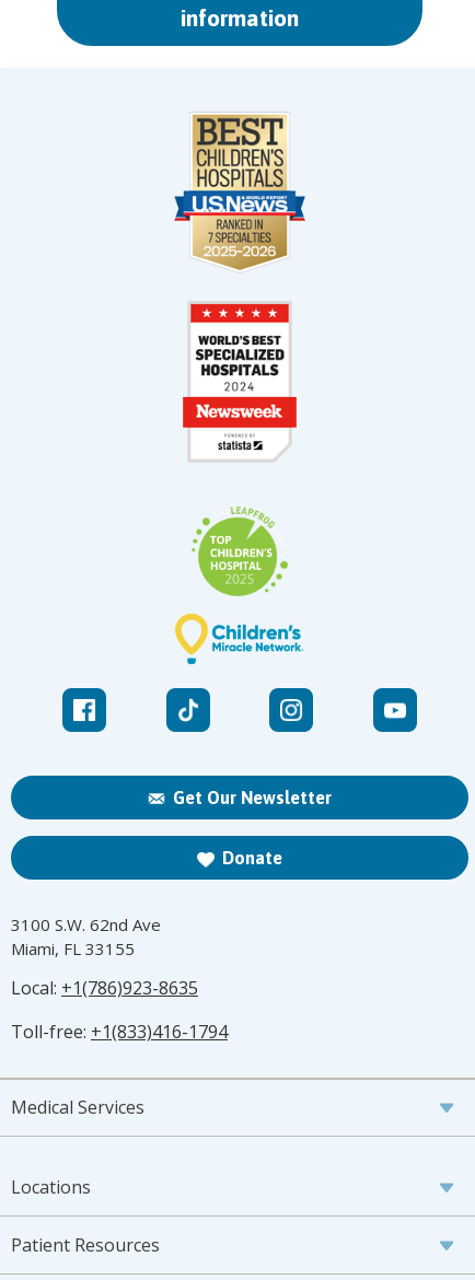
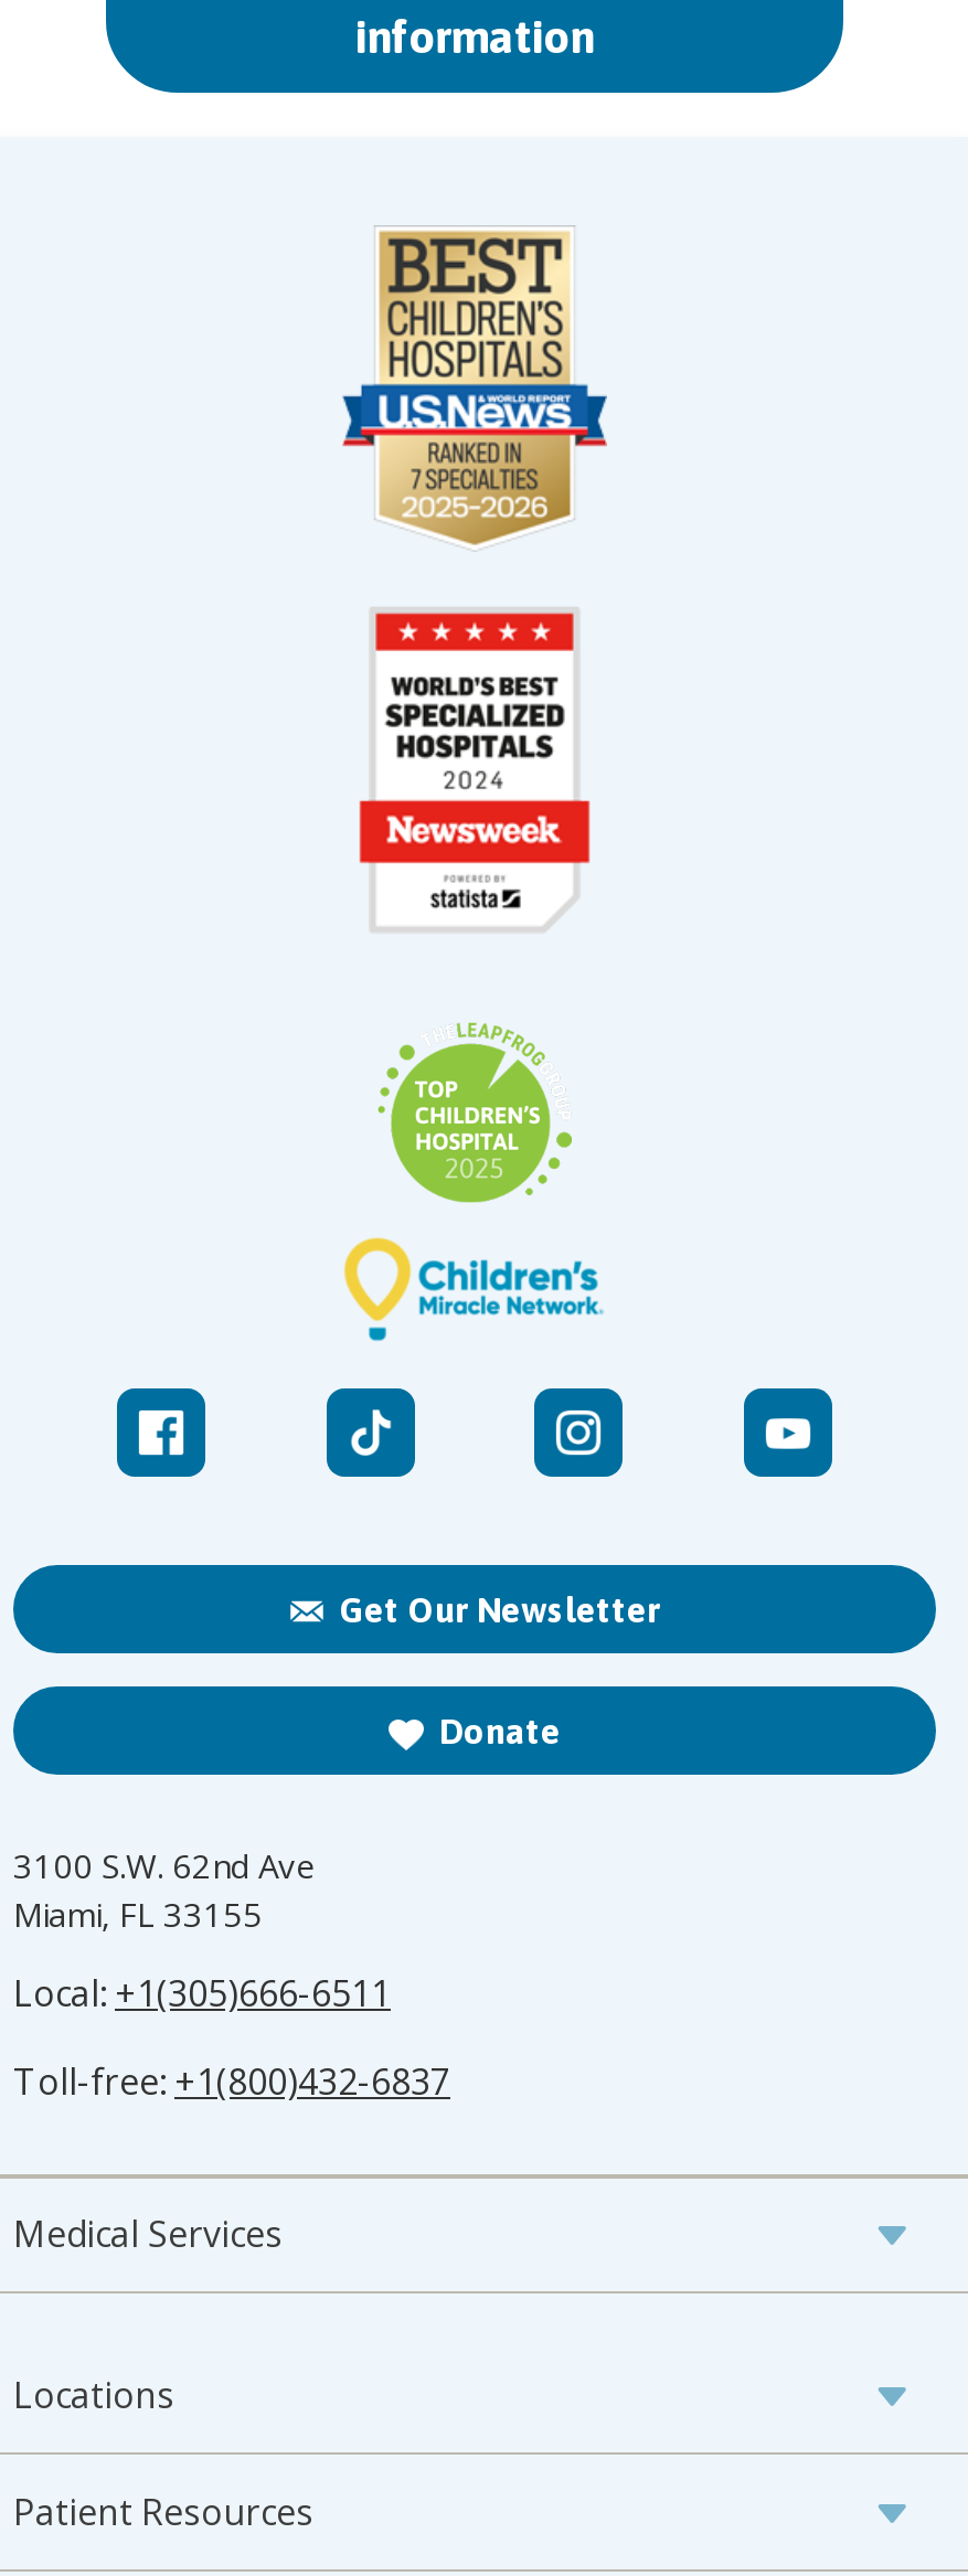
- Local: +1(786)923-8635
+ Local: +1(305)666-6511

- Toll-free: +1(833)416-1794
+ Toll-free: +1(800)432-6837
